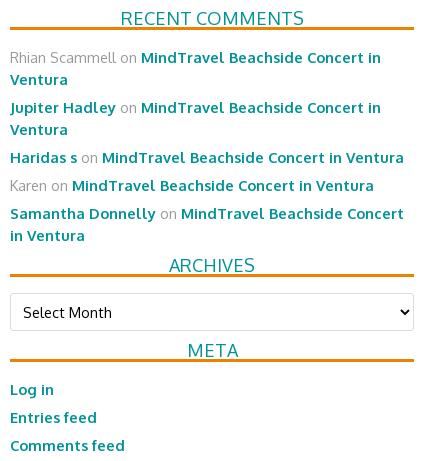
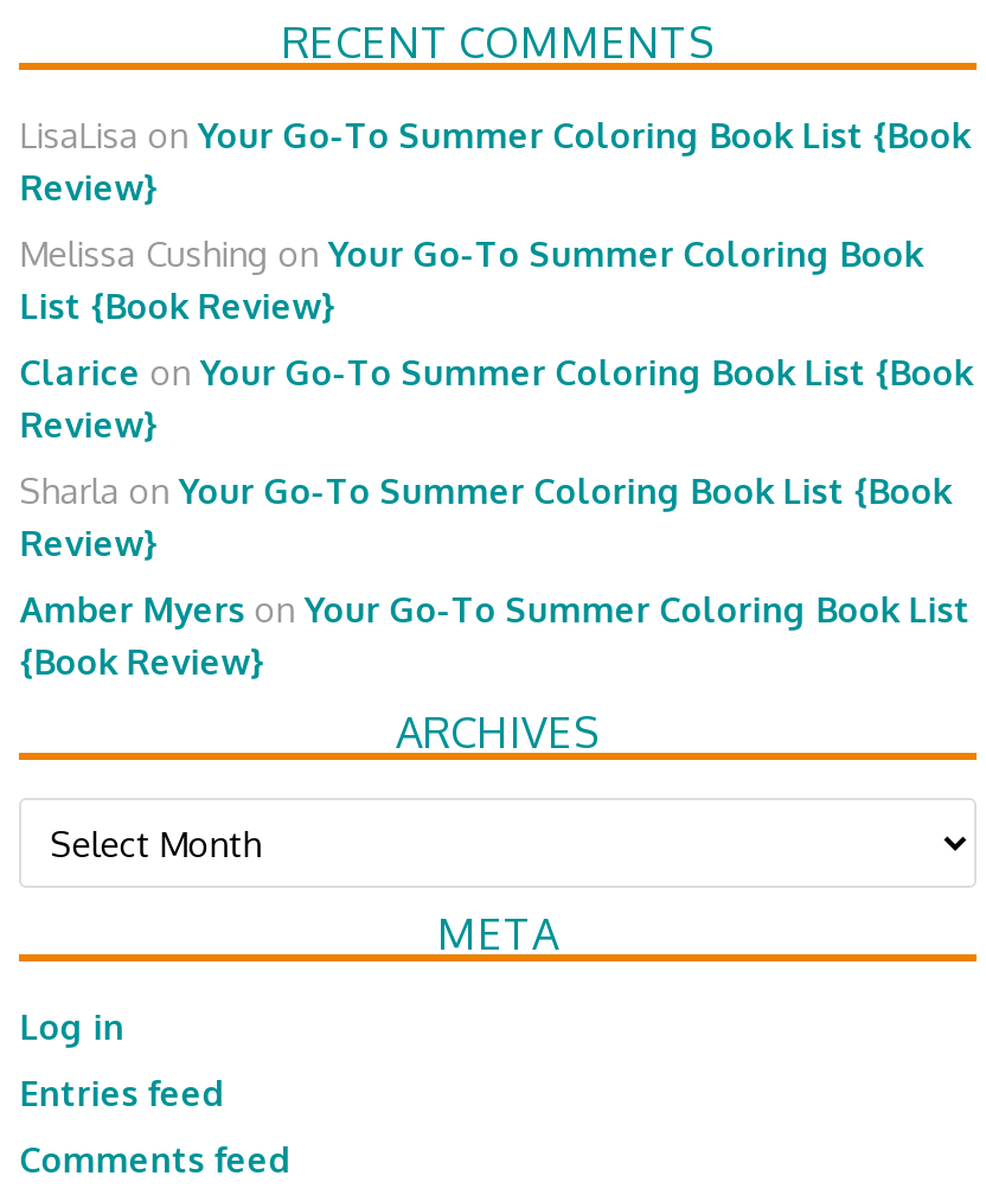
- Rhian Scammell on MindTravel Beachside Concert in
- Ventura
+ LisaLisa on Your Go-To Summer Coloring Book List {Book
+ Review}

- Jupiter Hadley on MindTravel Beachside Concert in
- Ventura
+ Melissa Cushing on Your Go-To Summer Coloring Book
+ List {Book Review}

- Haridas s on MindTravel Beachside Concert in Ventura
+ Clarice on Your Go-To Summer Coloring Book List {Book
+ Review}

- Karen on MindTravel Beachside Concert in Ventura
+ Sharla on Your Go-To Summer Coloring Book List {Book
+ Review}

- Samantha Donnelly on MindTravel Beachside Concert
- in Ventura
+ Amber Myers on Your Go-To Summer Coloring Book List
+ {Book Review}
